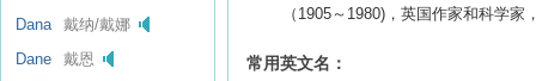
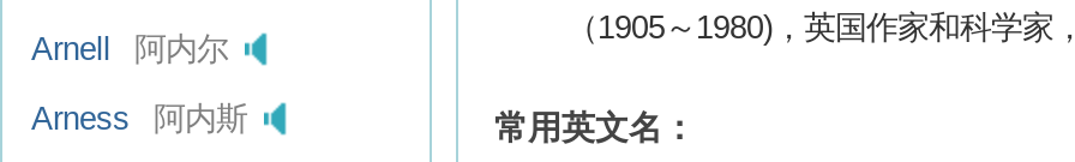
- Dana
- 戴纳/戴娜
+ Arnell
+ 阿内尔

- Dane
- 戴恩
+ Arness
+ 阿内斯
